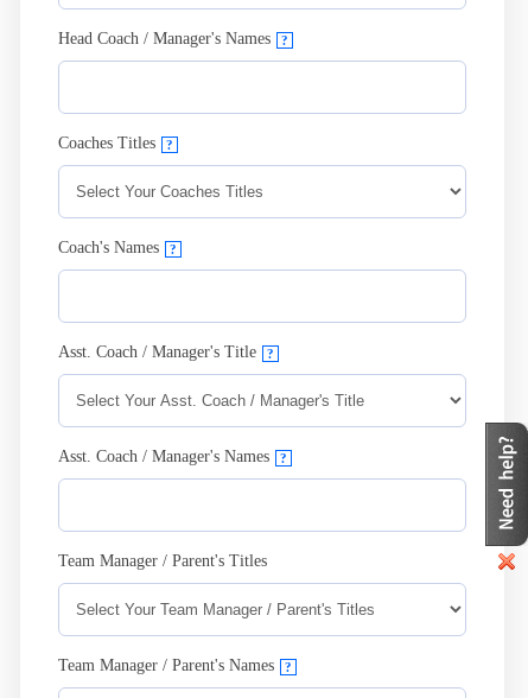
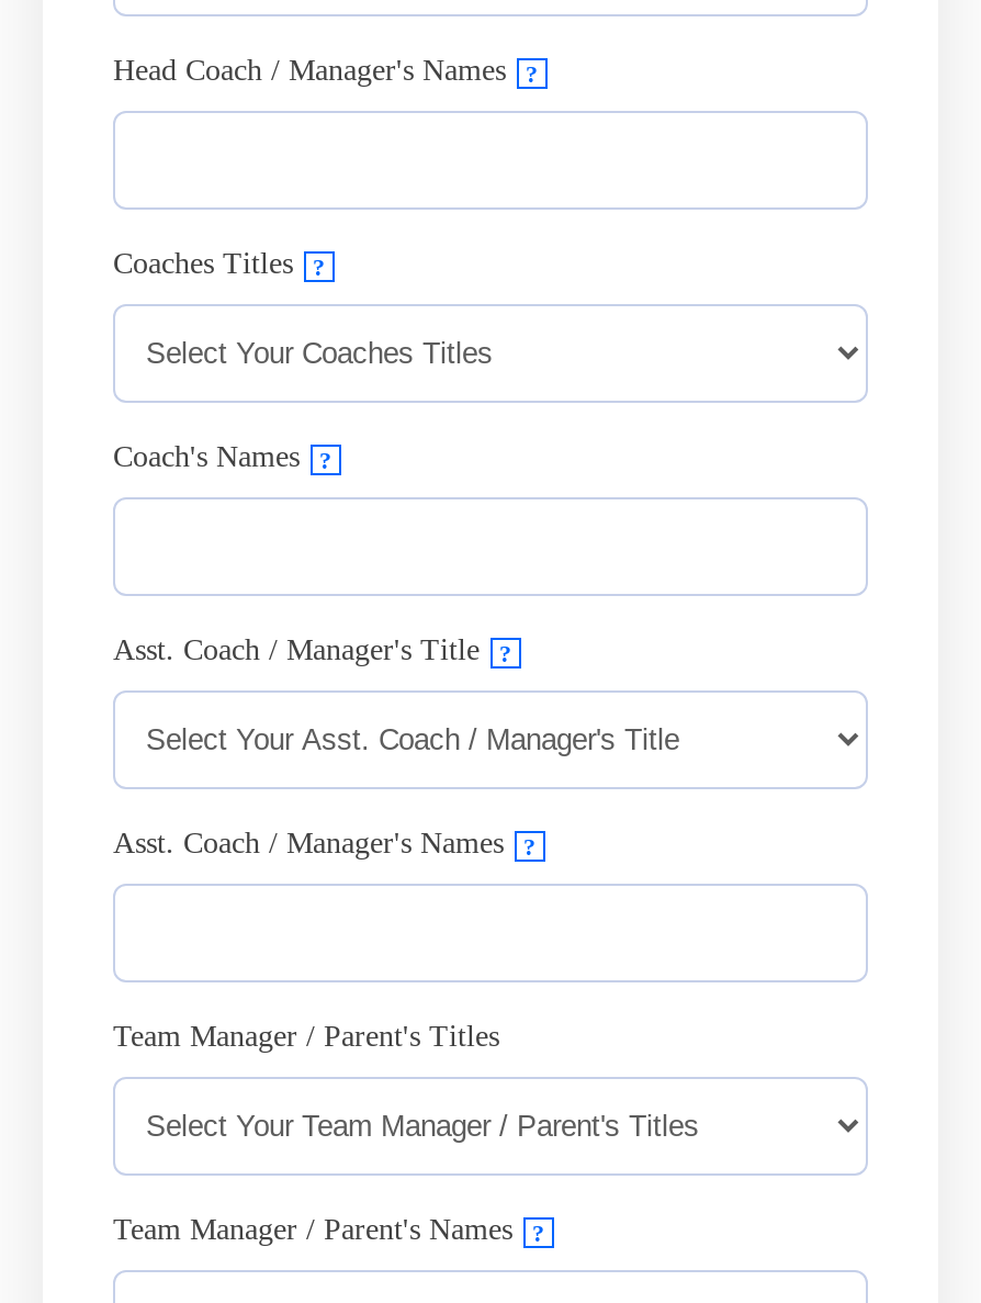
- [image]
